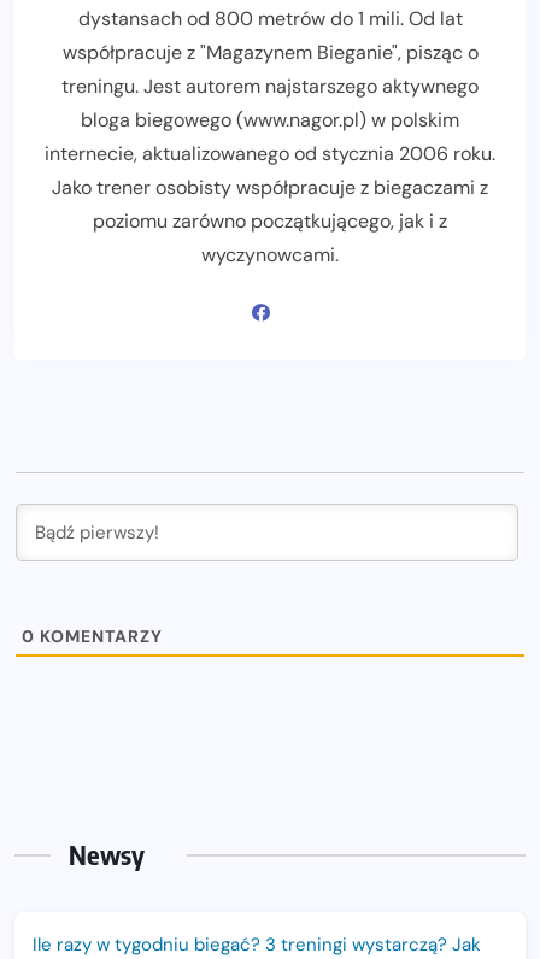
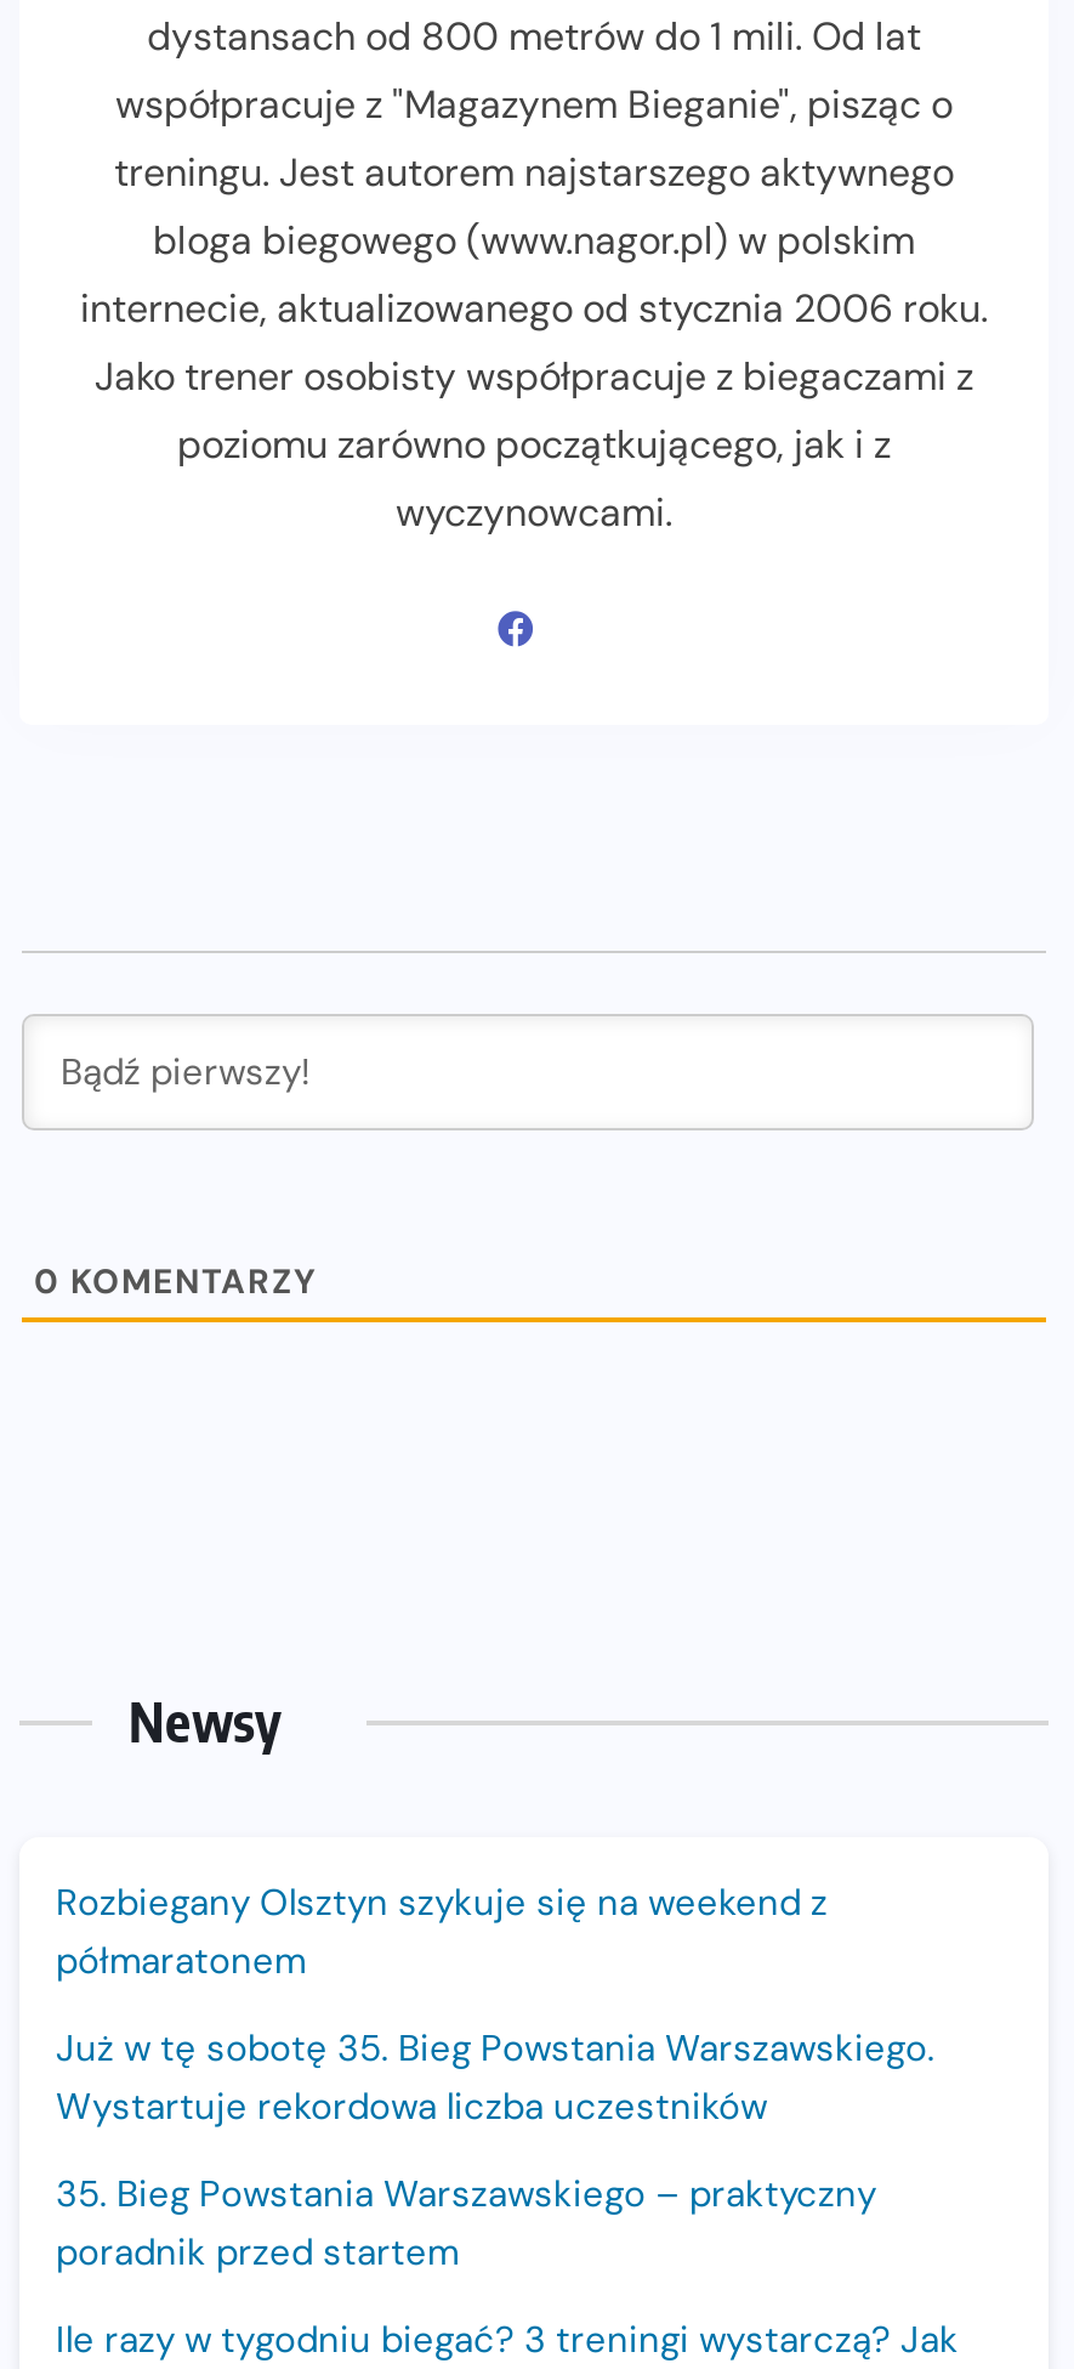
+ Rozbiegany Olsztyn szykuje się na weekend z
+ półmaratonem
+ Już w tę sobotę 35. Bieg Powstania Warszawskiego.
+ Wystartuje rekordowa liczba uczestników
+ 35. Bieg Powstania Warszawskiego – praktyczny
+ poradnik przed startem
